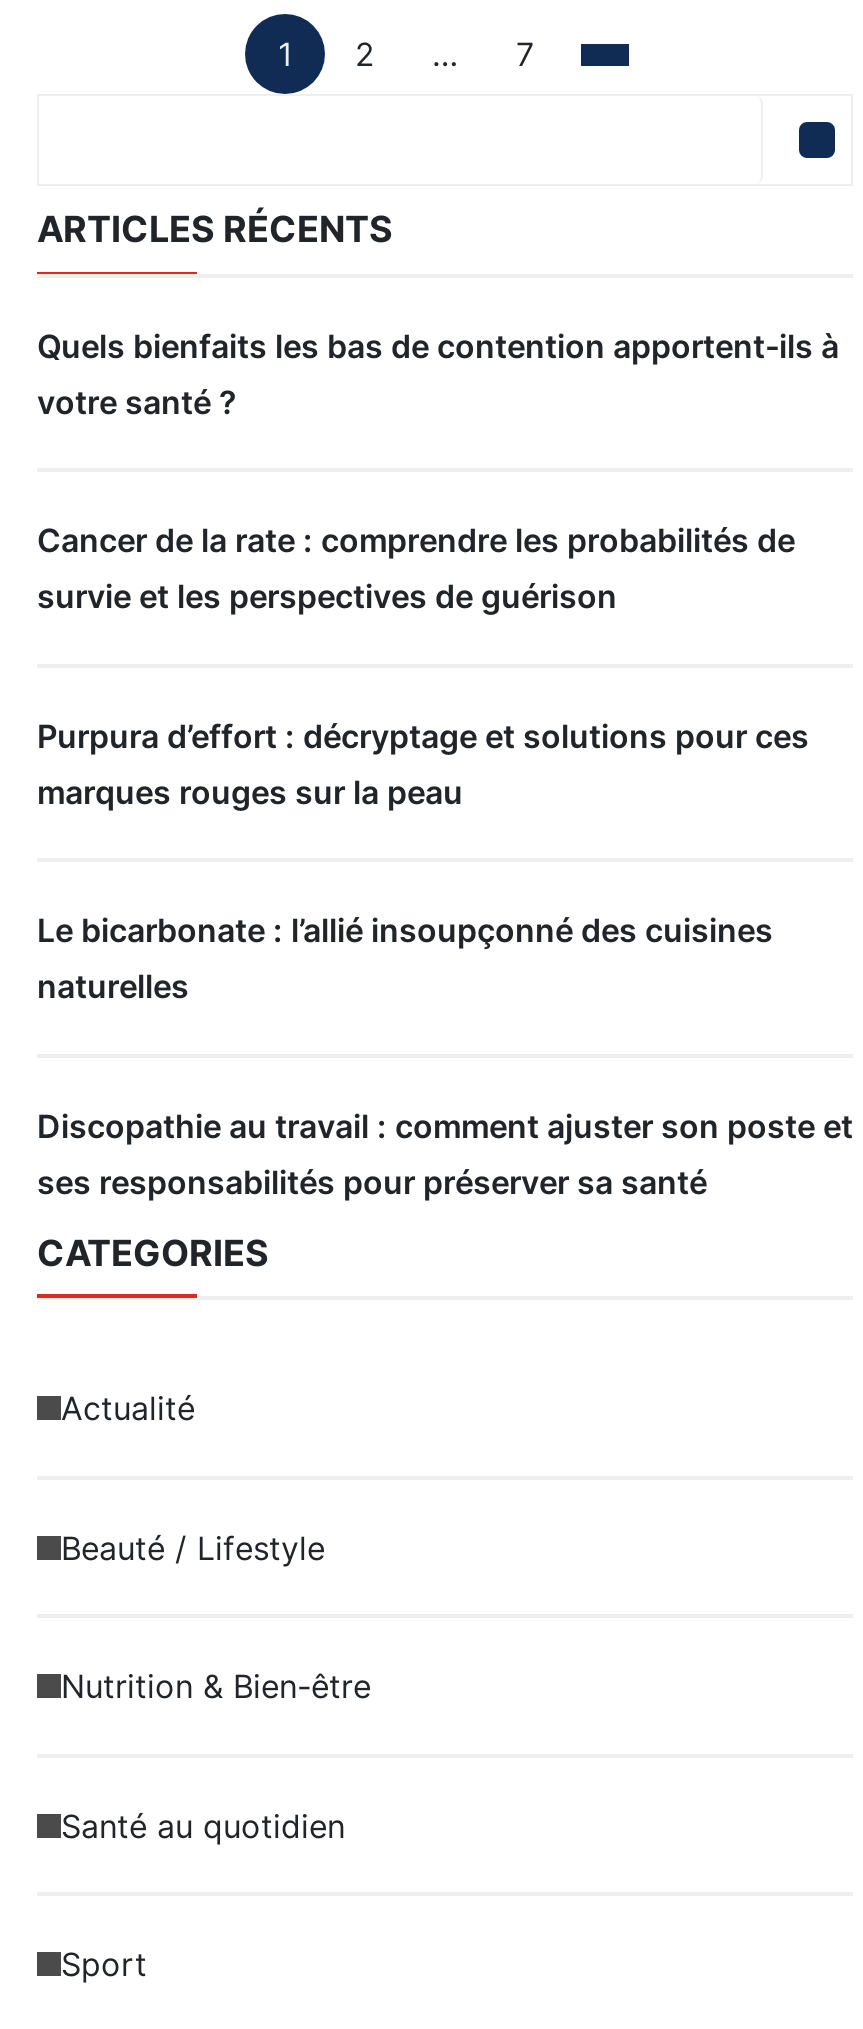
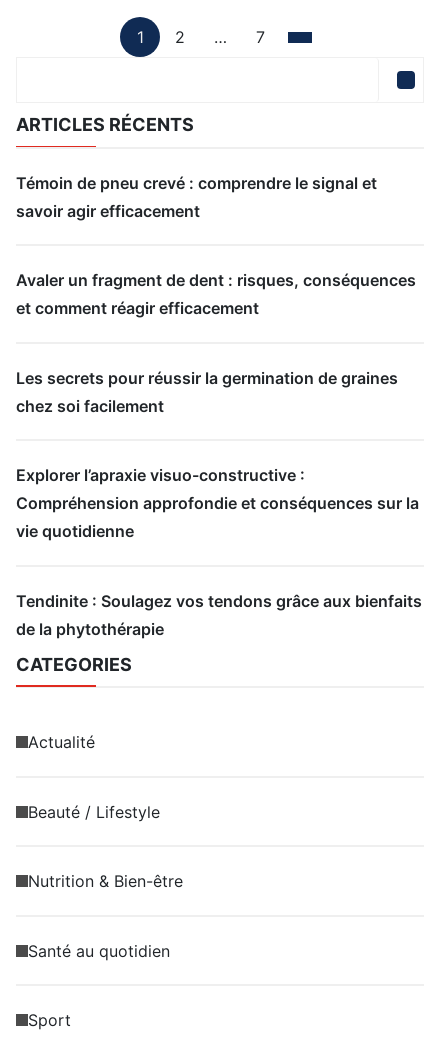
- Quels bienfaits les bas de contention apportent-ils à
- votre santé ?
+ Témoin de pneu crevé : comprendre le signal et
+ savoir agir efficacement

- Cancer de la rate : comprendre les probabilités de
- survie et les perspectives de guérison
+ Avaler un fragment de dent : risques, conséquences
+ et comment réagir efficacement

- Purpura d’effort : décryptage et solutions pour ces
- marques rouges sur la peau
+ Les secrets pour réussir la germination de graines
+ chez soi facilement

- Le bicarbonate : l’allié insoupçonné des cuisines
- naturelles
+ Explorer l’apraxie visuo-constructive :
+ Compréhension approfondie et conséquences sur la
+ vie quotidienne

- Discopathie au travail : comment ajuster son poste et
- ses responsabilités pour préserver sa santé
+ Tendinite : Soulagez vos tendons grâce aux bienfaits
+ de la phytothérapie
